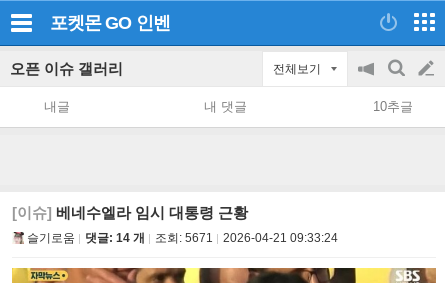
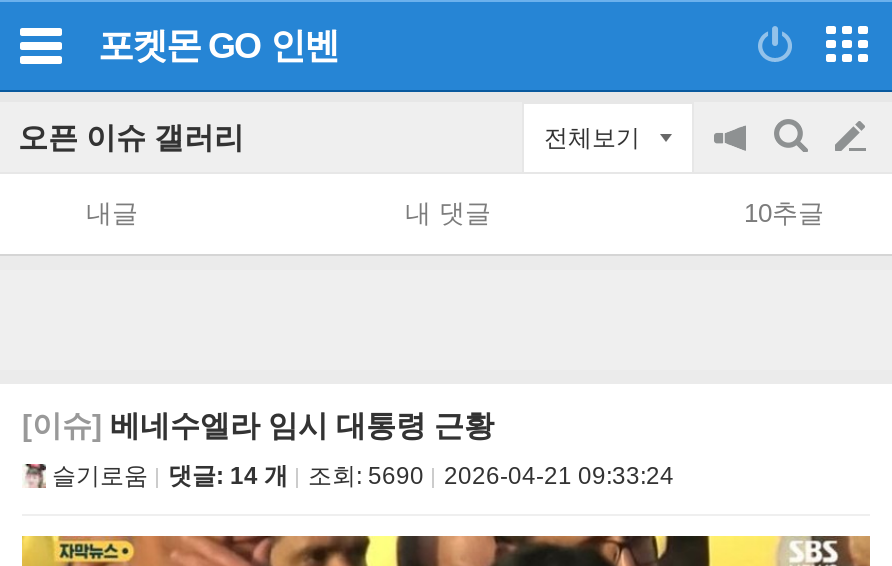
- 슬기로움 댓글: 14 개 조회: 5671 2026-04-21 09:33:24
+ 슬기로움 댓글: 14 개 조회: 5690 2026-04-21 09:33:24
